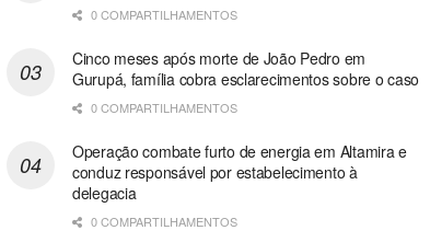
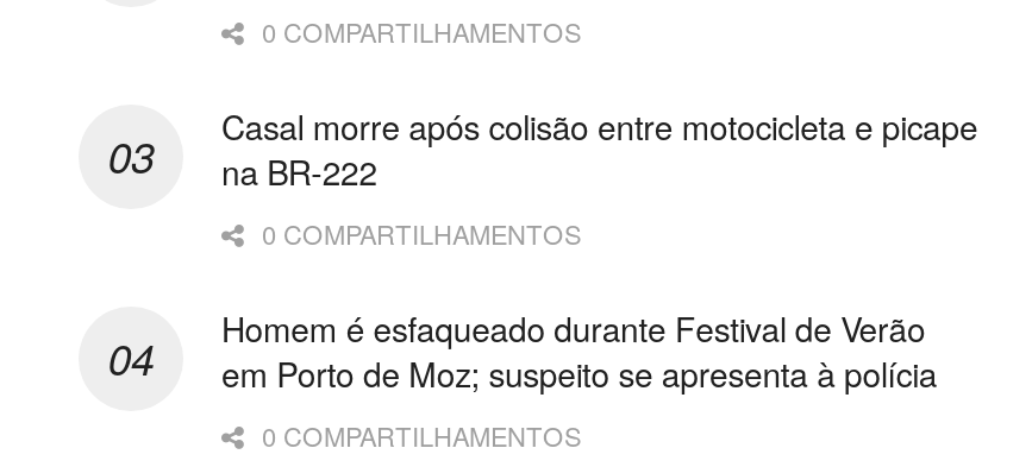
- Cinco meses após morte de João Pedro em
- Gurupá, família cobra esclarecimentos sobre o caso
+ Casal morre após colisão entre motocicleta e picape
+ na BR-222

- Operação combate furto de energia em Altamira e
- conduz responsável por estabelecimento à
- delegacia
+ Homem é esfaqueado durante Festival de Verão
+ em Porto de Moz; suspeito se apresenta à polícia
